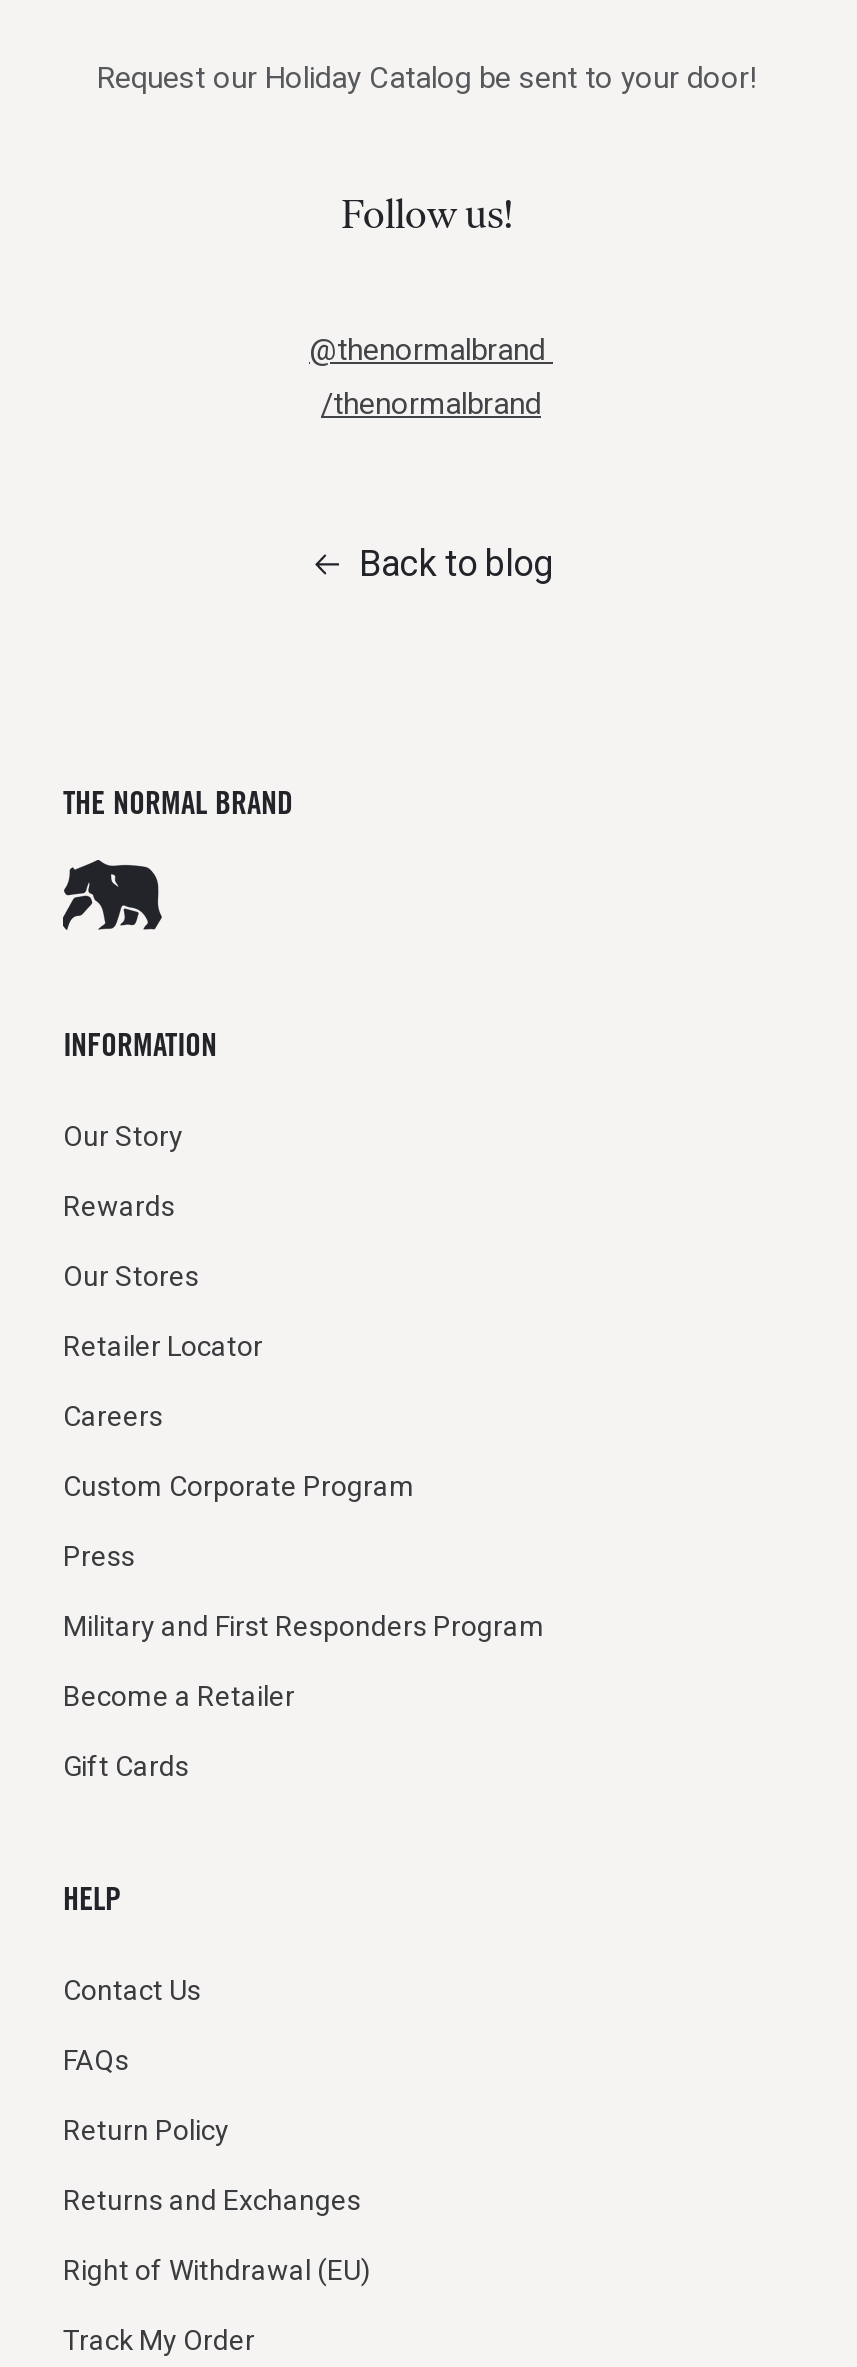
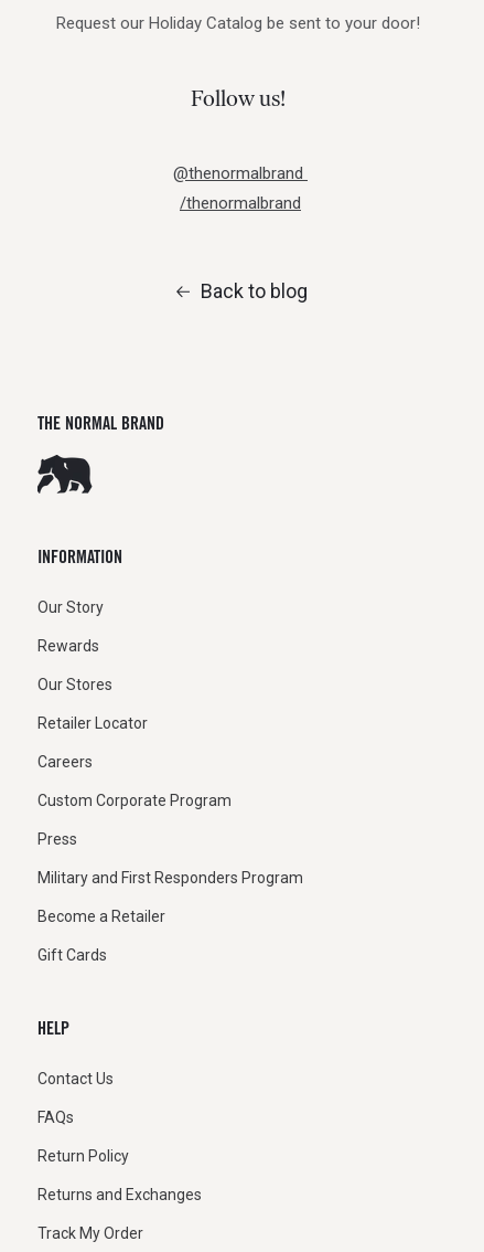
- Right of Withdrawal (EU)
